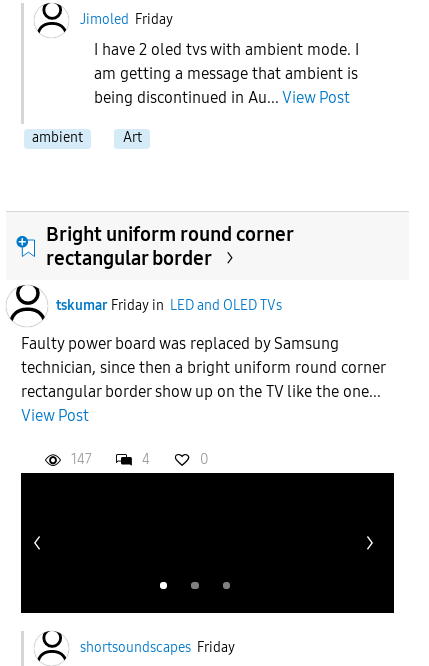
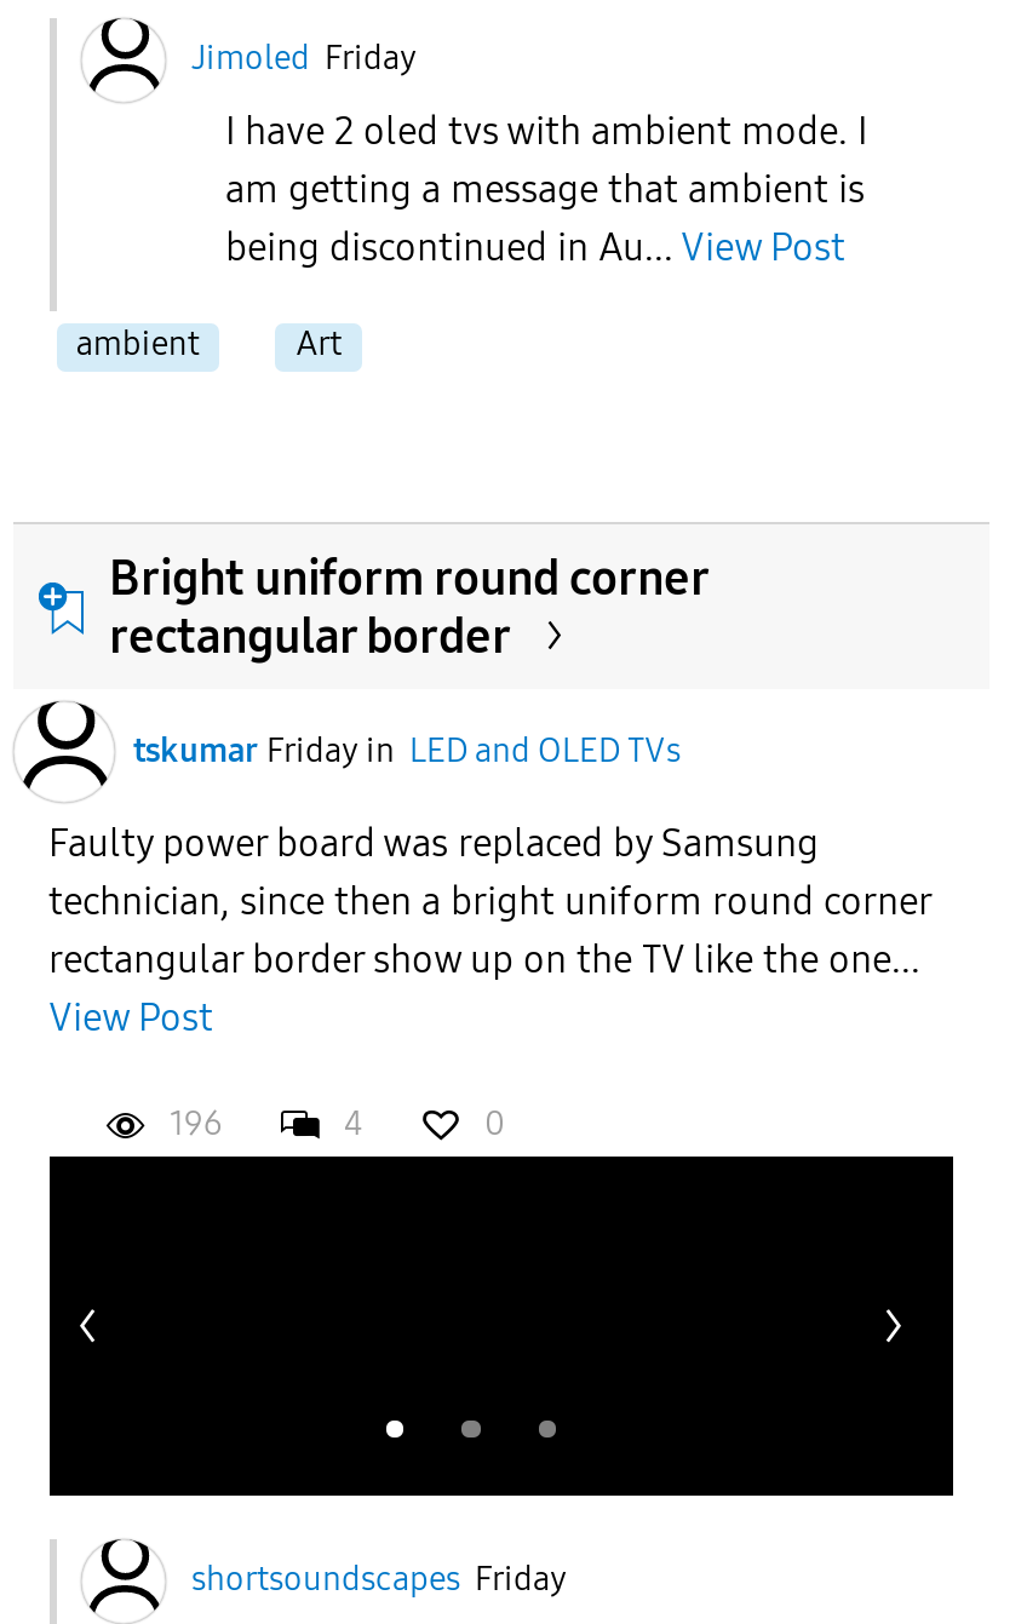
- 147
+ 196
